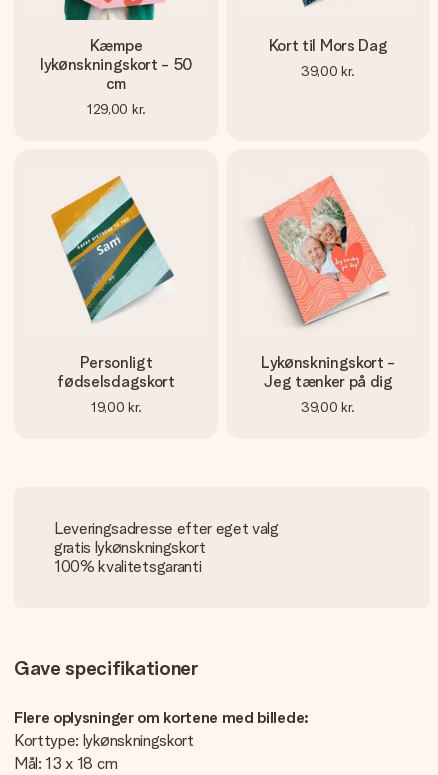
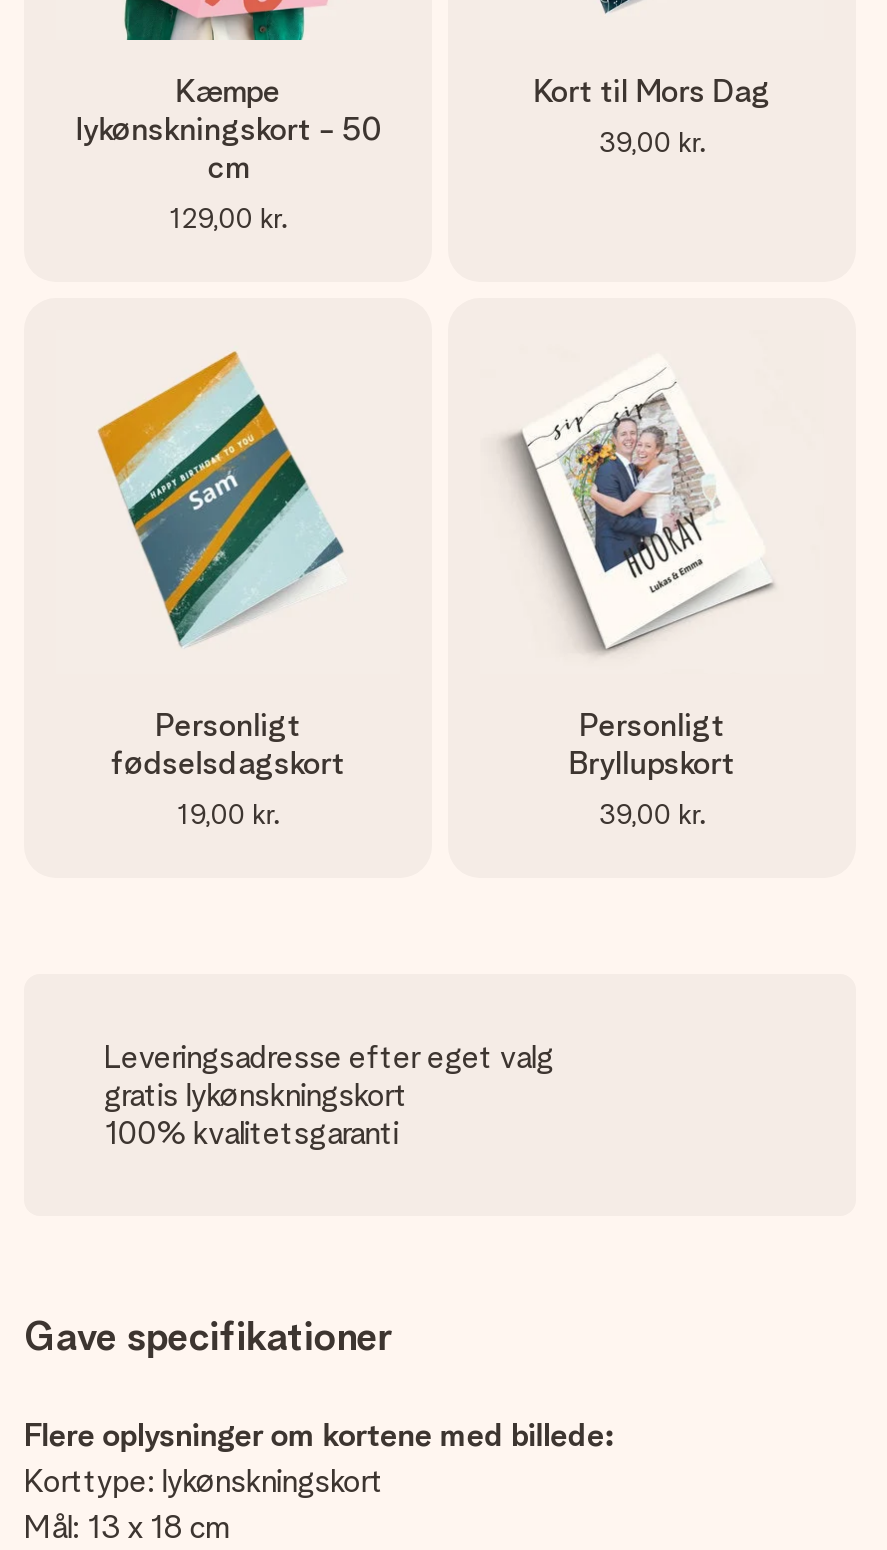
- [image]
- Lykønskningskort -
- Jeg tænker på dig
+ [image]
+ Personligt
+ Bryllupskort
